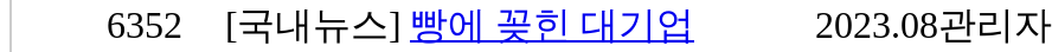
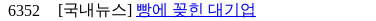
- 2023.08관리자
